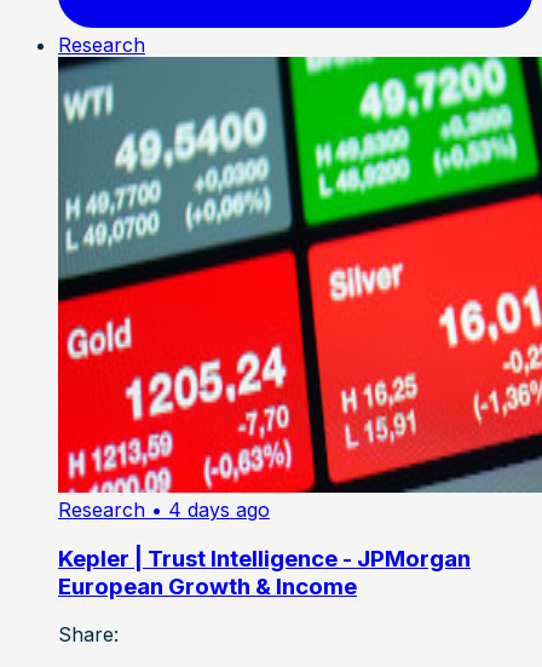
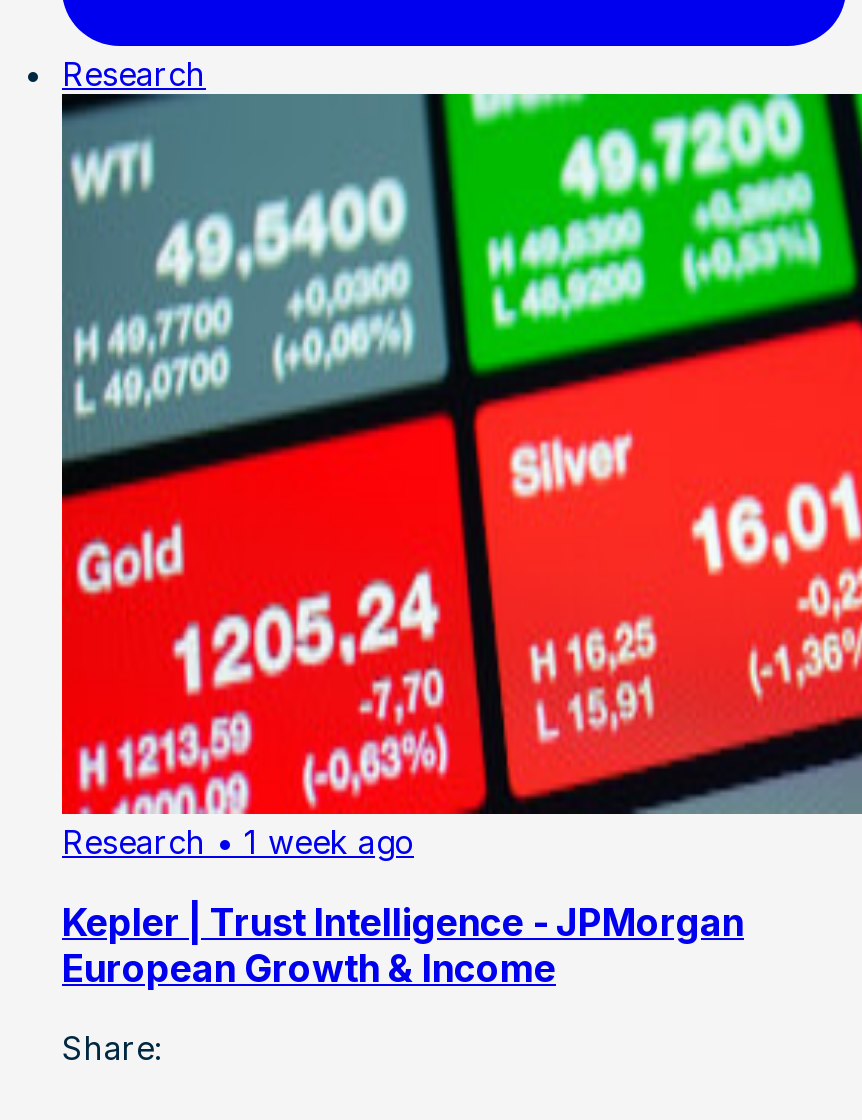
- Research • 4 days ago
+ Research • 1 week ago
